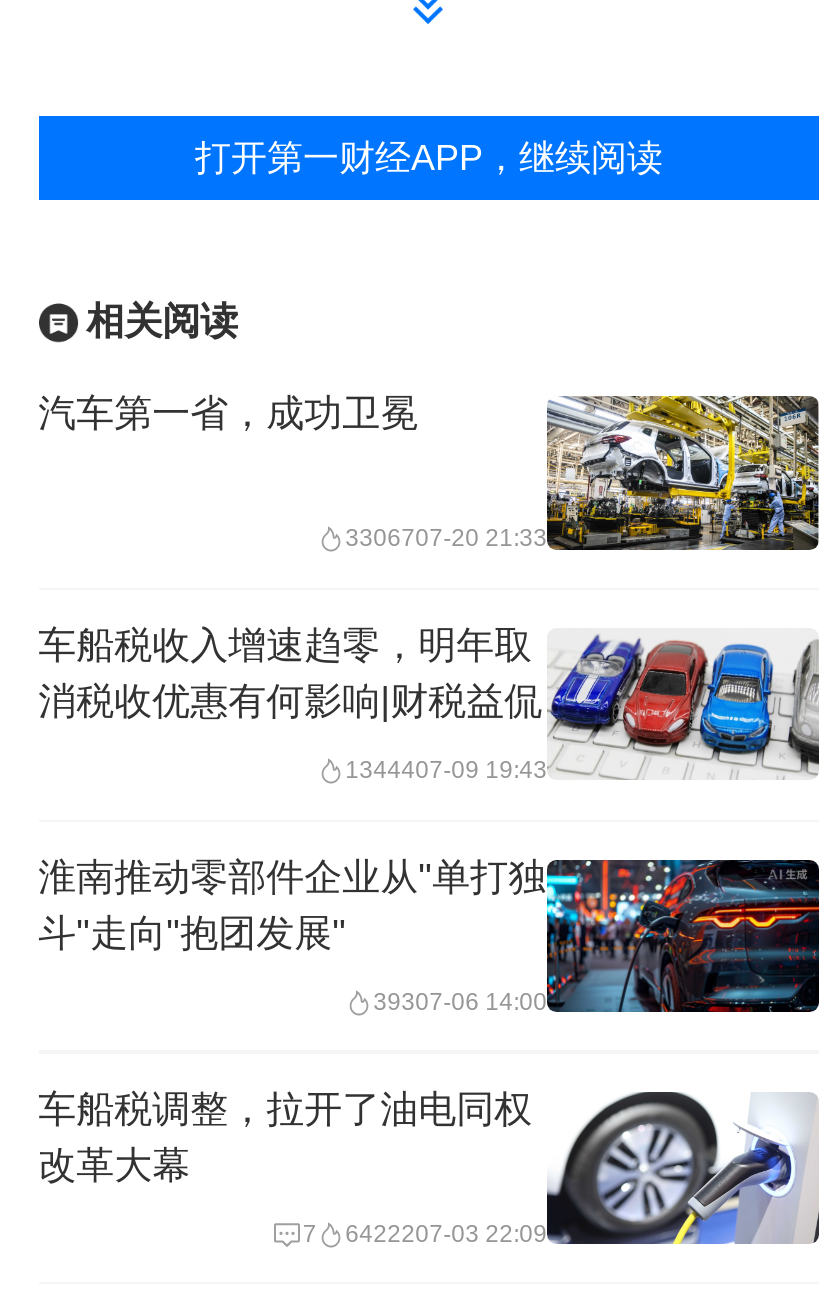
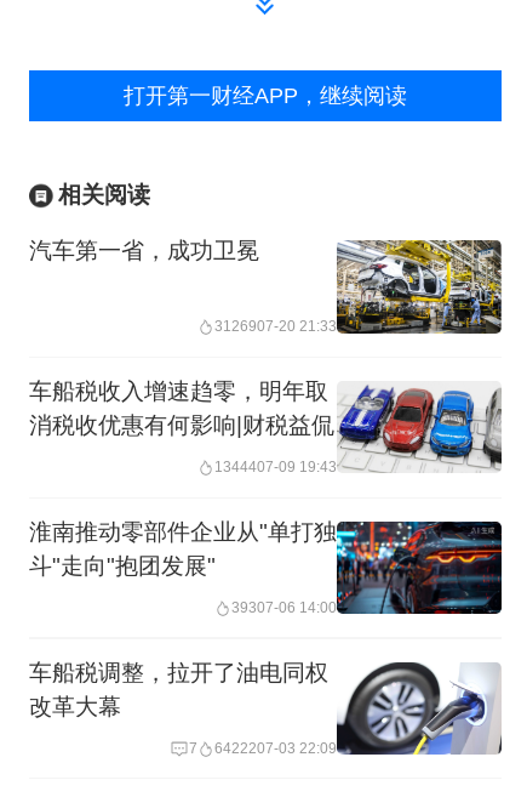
- 3306707-20 21:33
+ 3126907-20 21:33
